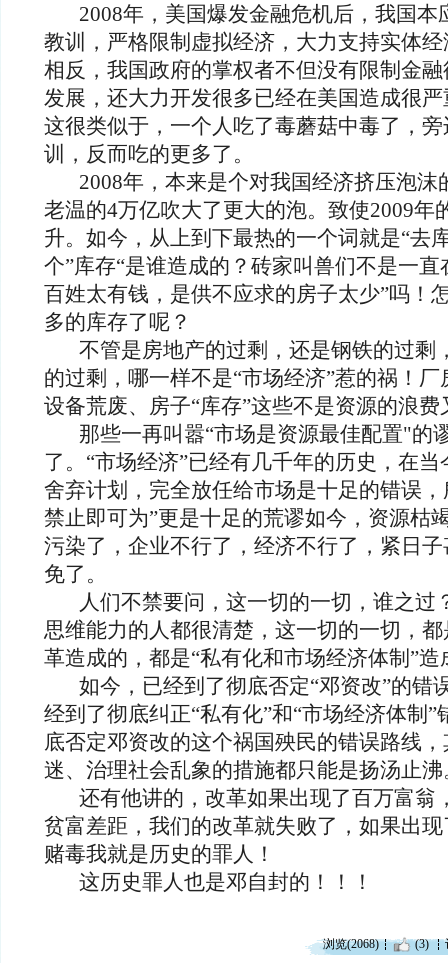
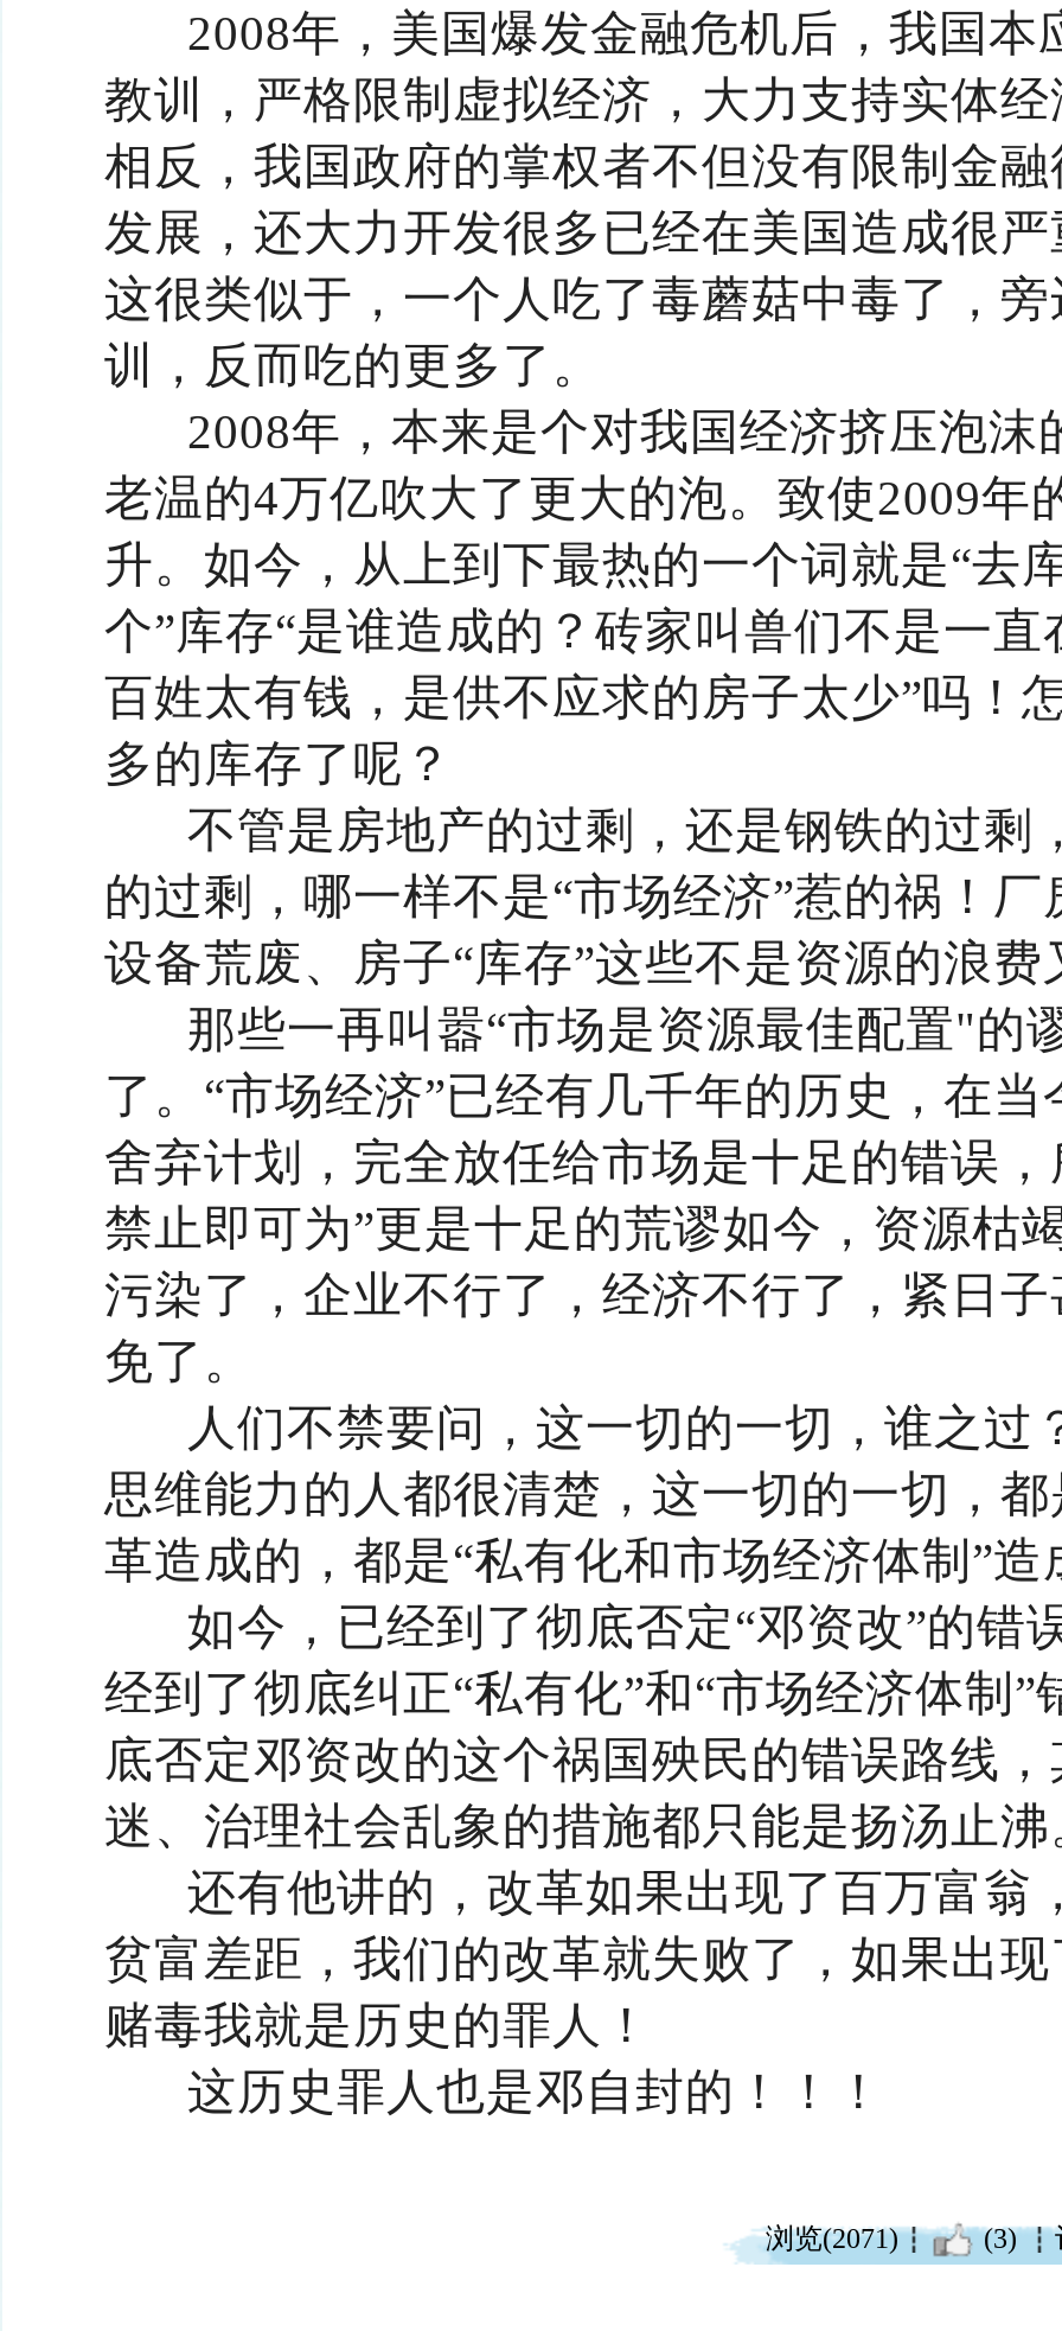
- 浏览(2068)
+ 浏览(2071)
